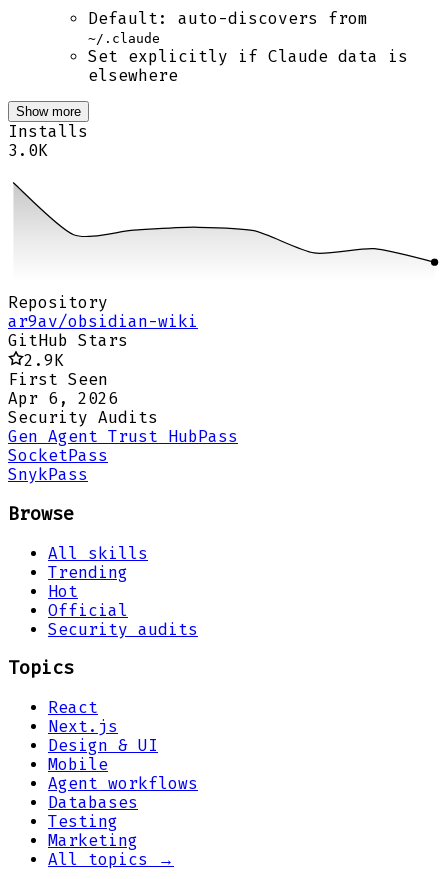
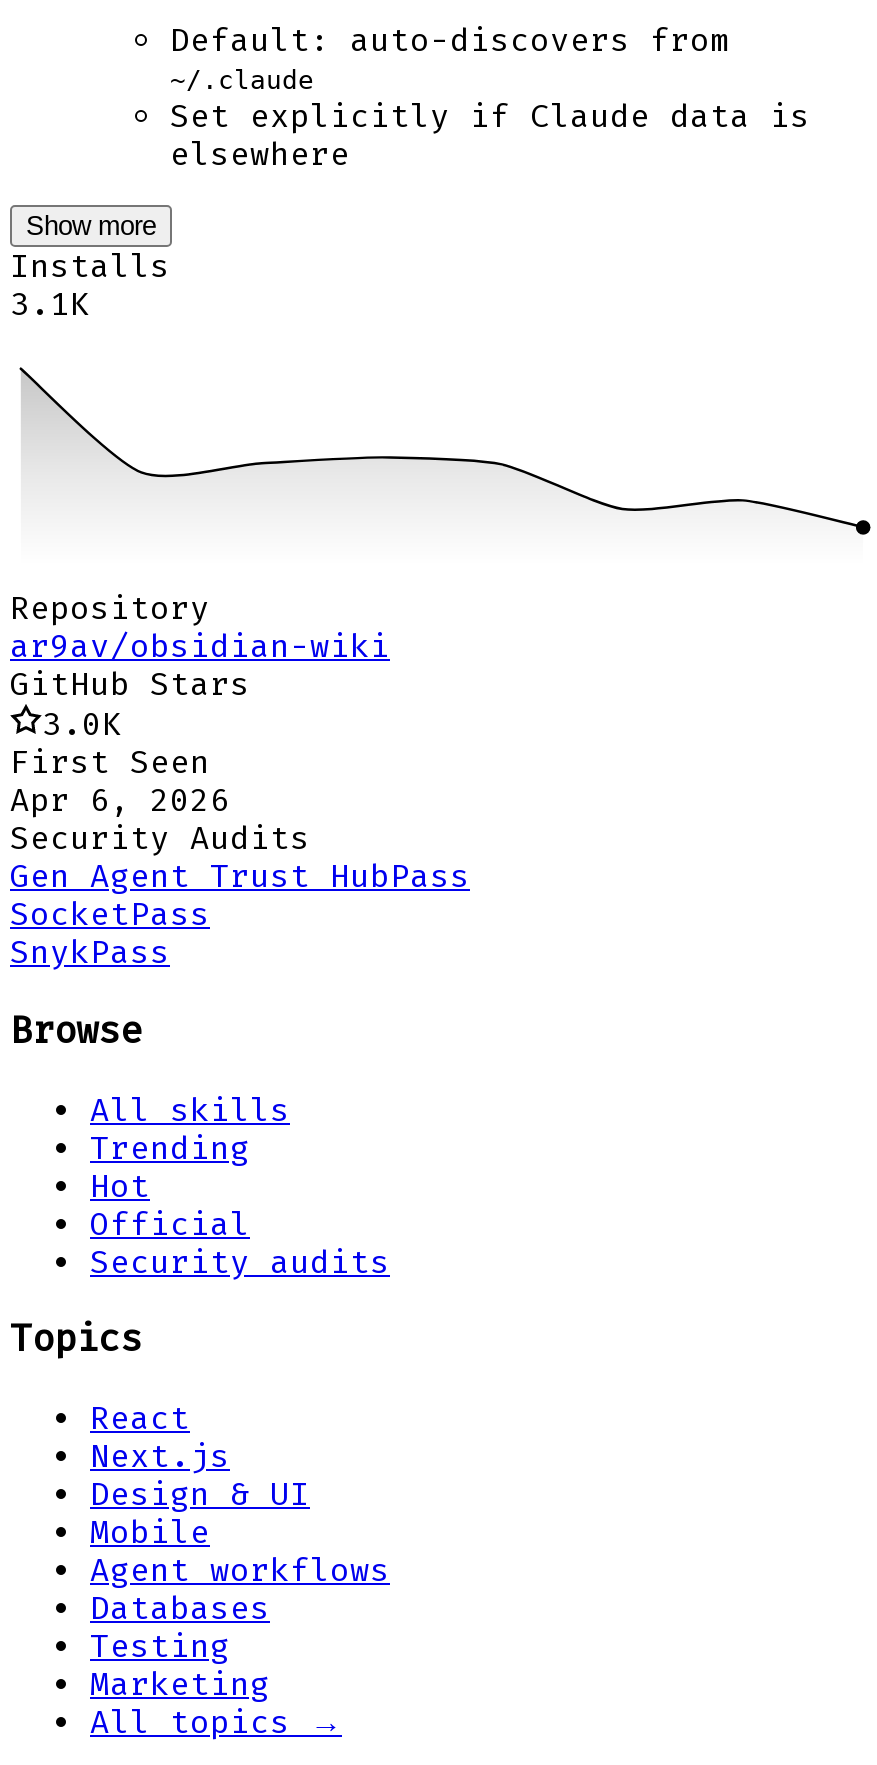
- 3.0K
+ 3.1K

- 2.9K
+ 3.0K
